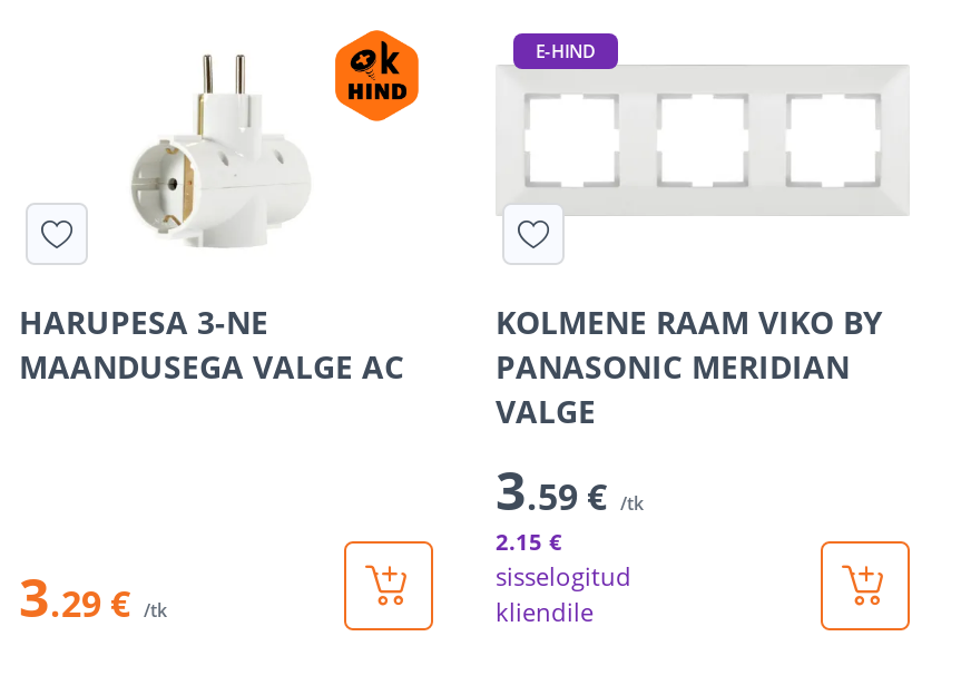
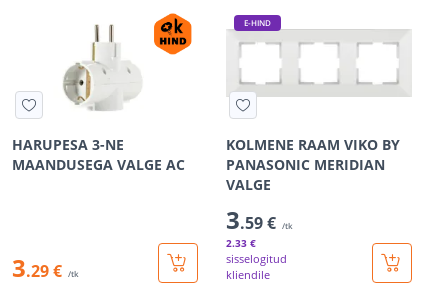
- 2.15 €
+ 2.33 €
